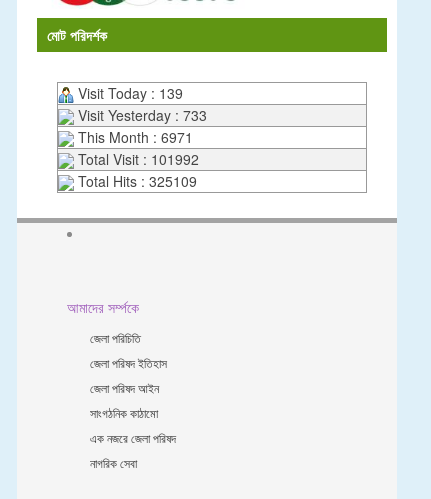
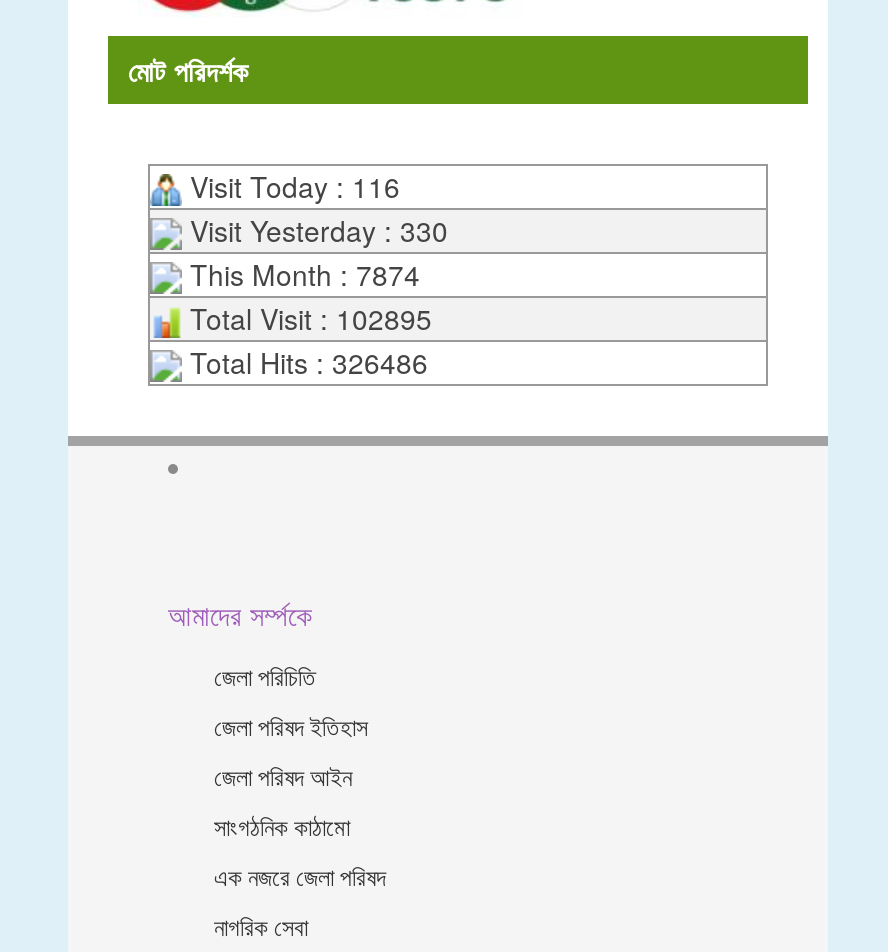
- Visit Today : 139
+ Visit Today : 116

- Visit Yesterday : 733
+ Visit Yesterday : 330

- This Month : 6971
+ This Month : 7874

- Total Visit : 101992
+ Total Visit : 102895

- Total Hits : 325109
+ Total Hits : 326486
